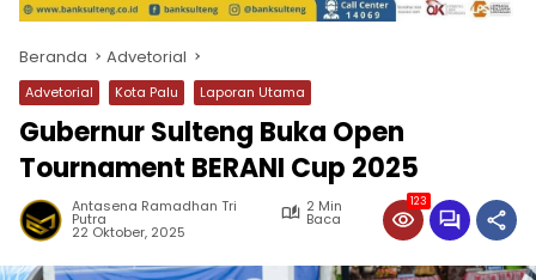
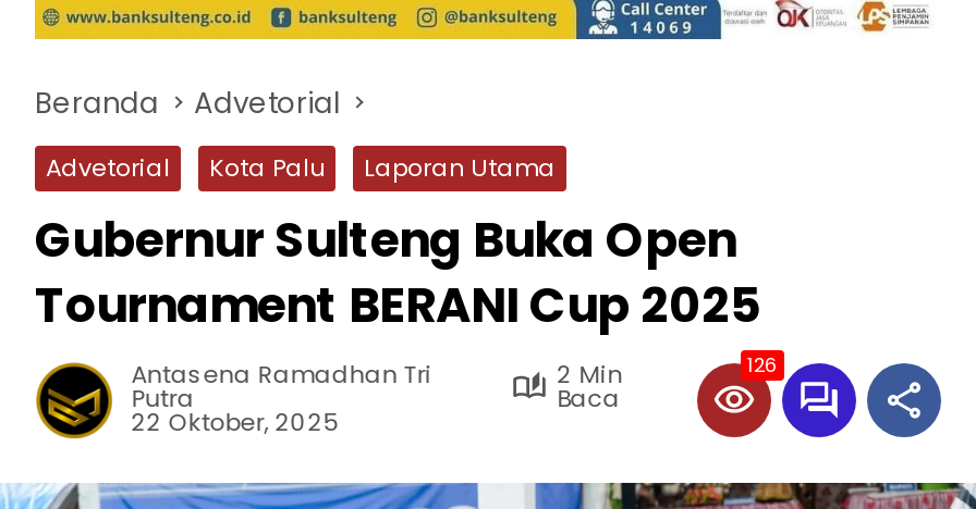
- 123
+ 126
